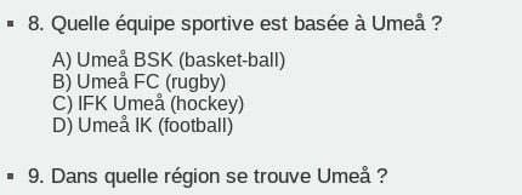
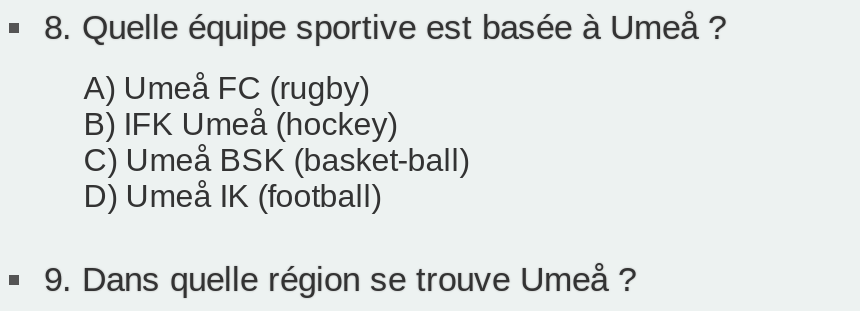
- A) Umeå BSK (basket-ball)
+ A) Umeå FC (rugby)

- B) Umeå FC (rugby)
+ B) IFK Umeå (hockey)

- C) IFK Umeå (hockey)
+ C) Umeå BSK (basket-ball)
